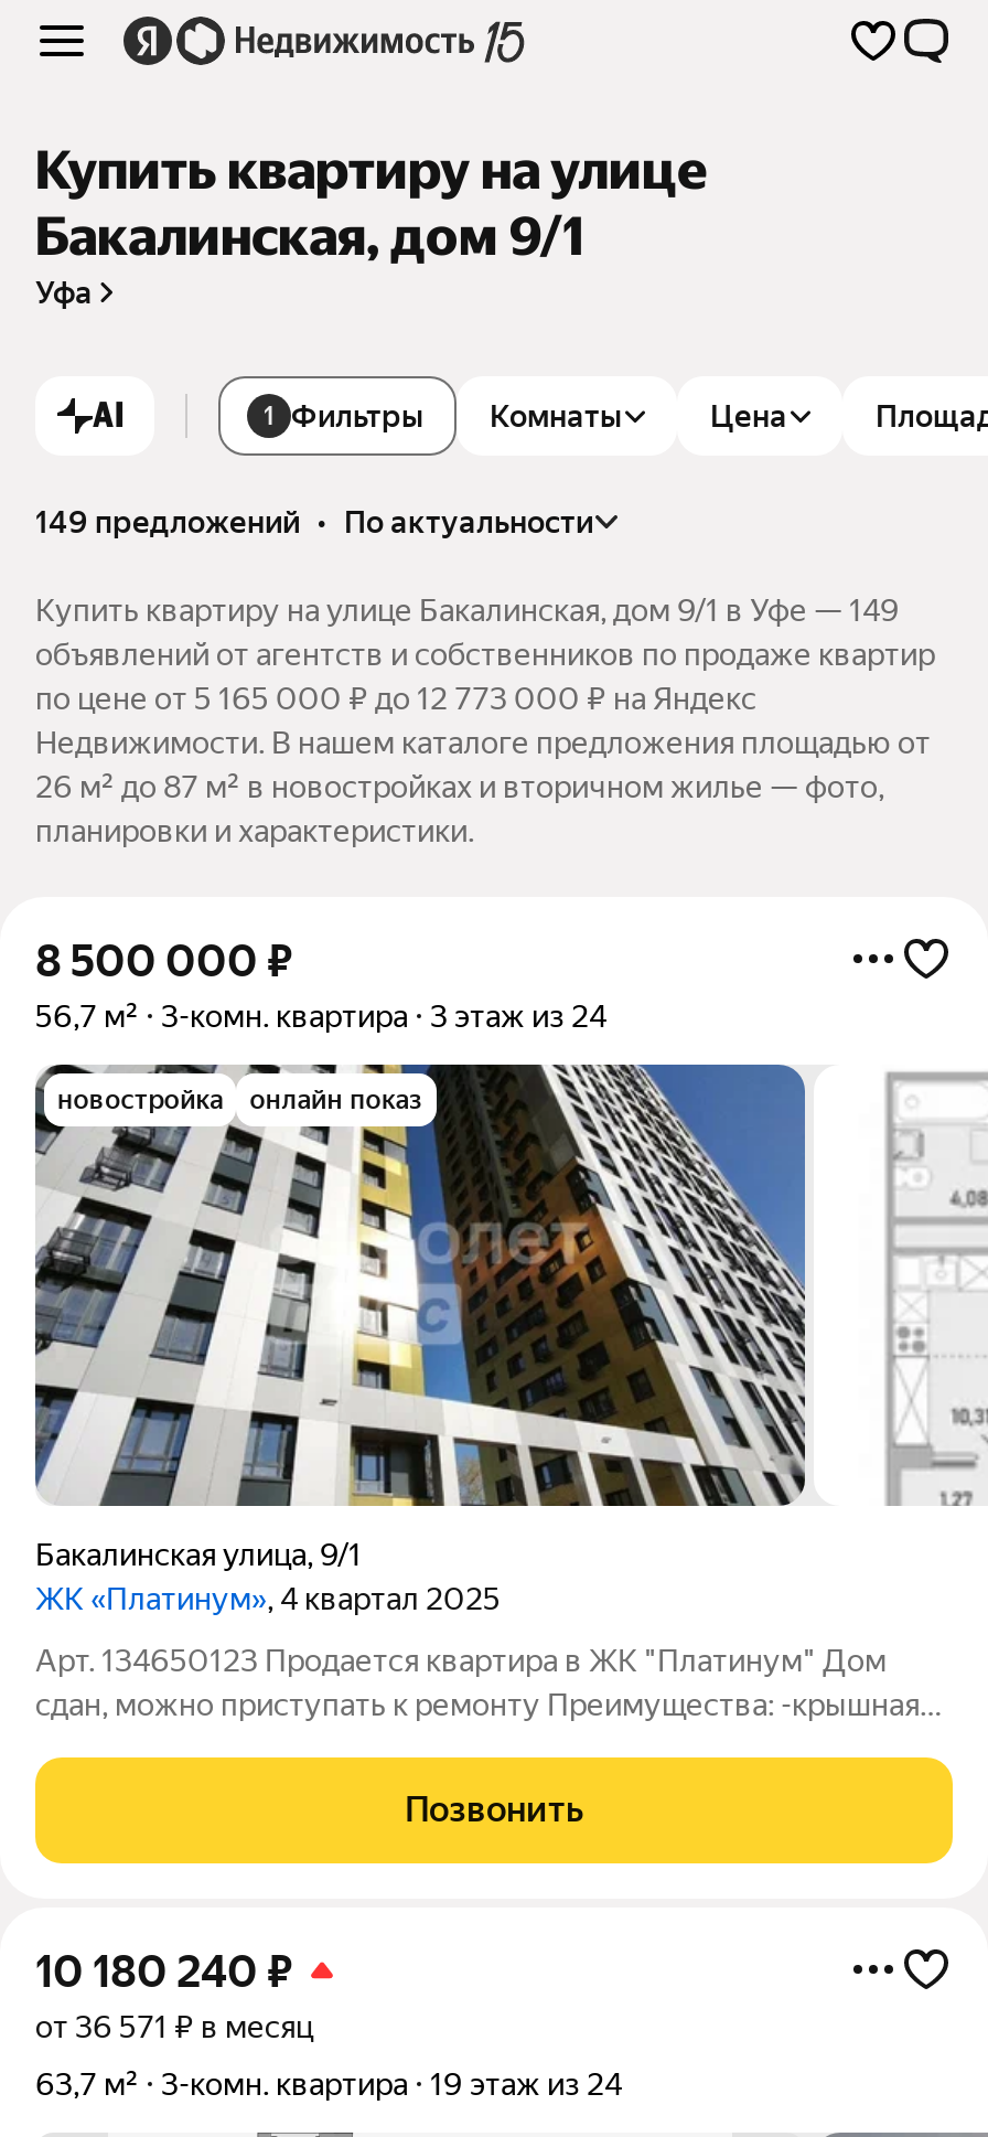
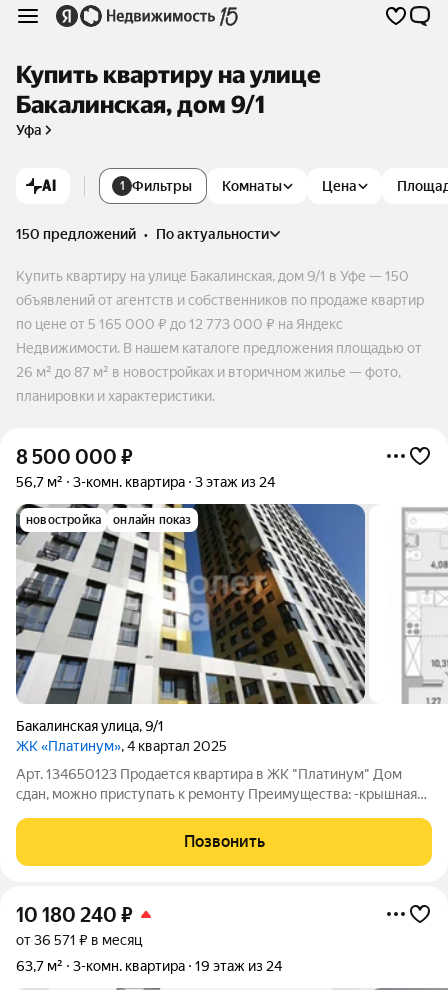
- 149 предложений • по актуальности
+ 150 предложений • по актуальности

- Купить квартиру на улице Бакалинская, дом 9/1 в Уфе — 149
+ Купить квартиру на улице Бакалинская, дом 9/1 в Уфе — 150
